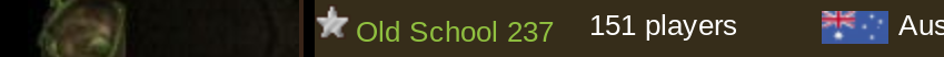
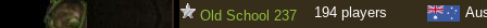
- Old School 237 151 players
+ Old School 237 194 players
